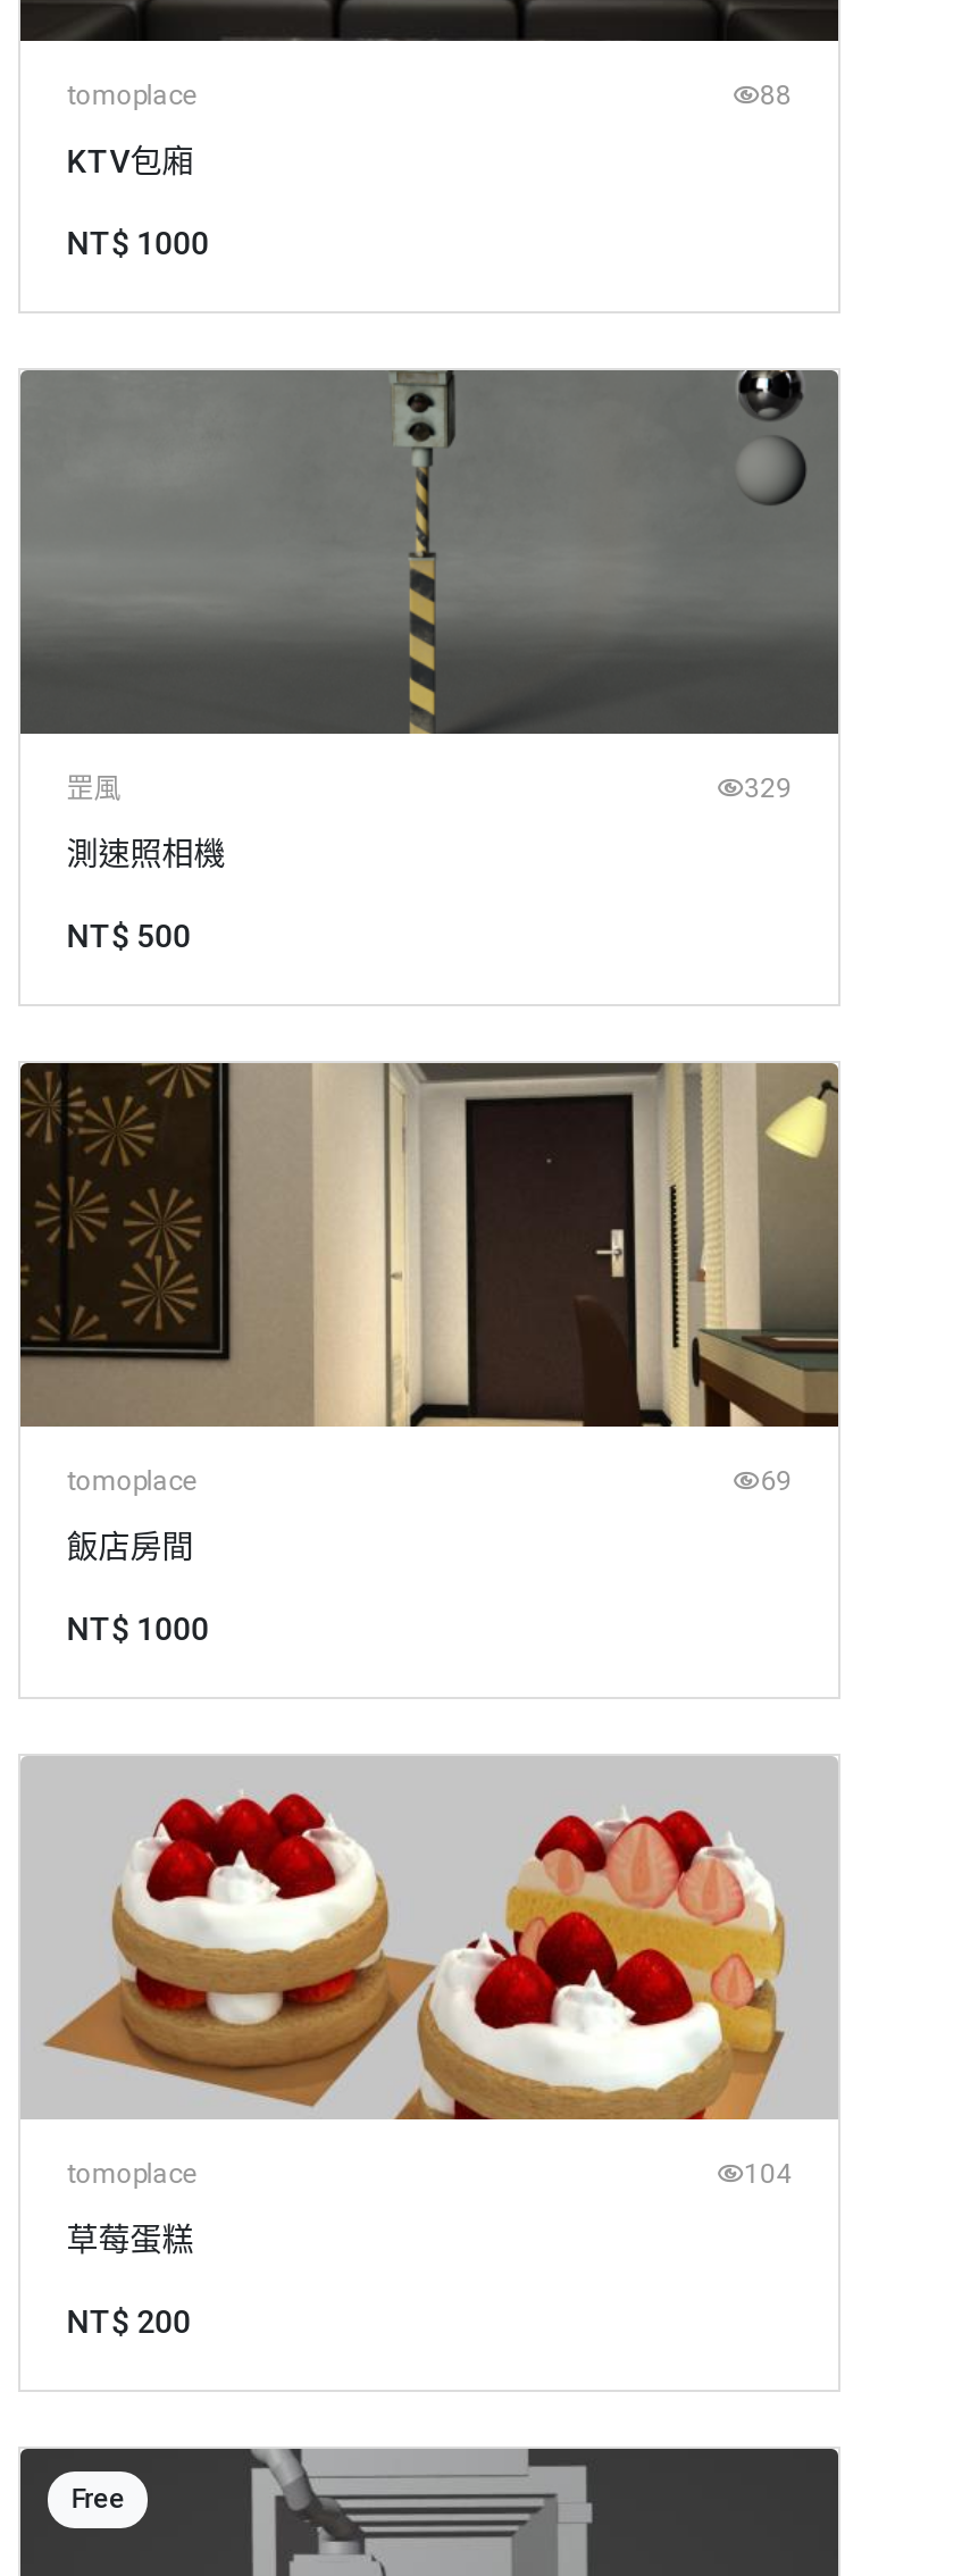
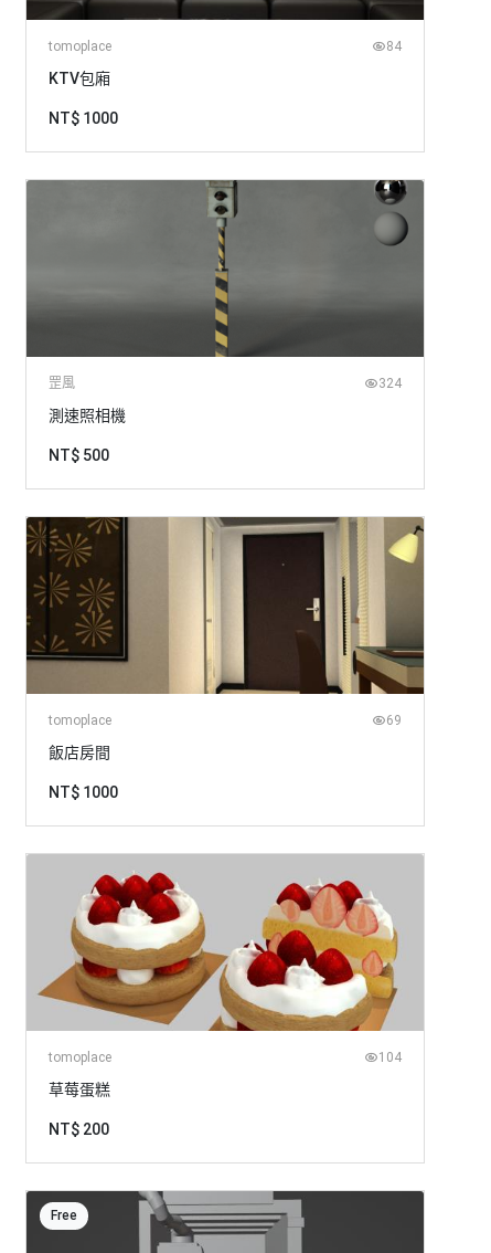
- 88
+ 84

- 329
+ 324
